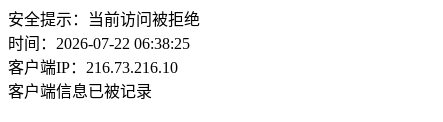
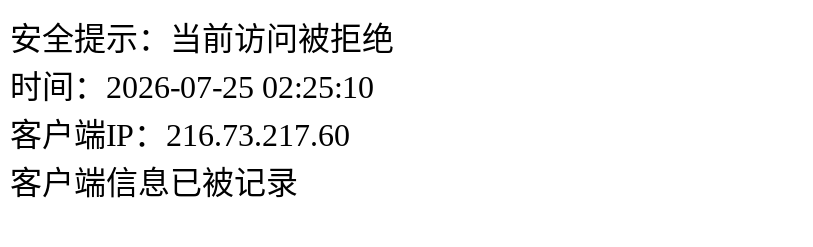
- 时间：2026-07-22 06:38:25
+ 时间：2026-07-25 02:25:10

- 客户端IP：216.73.216.10
+ 客户端IP：216.73.217.60
